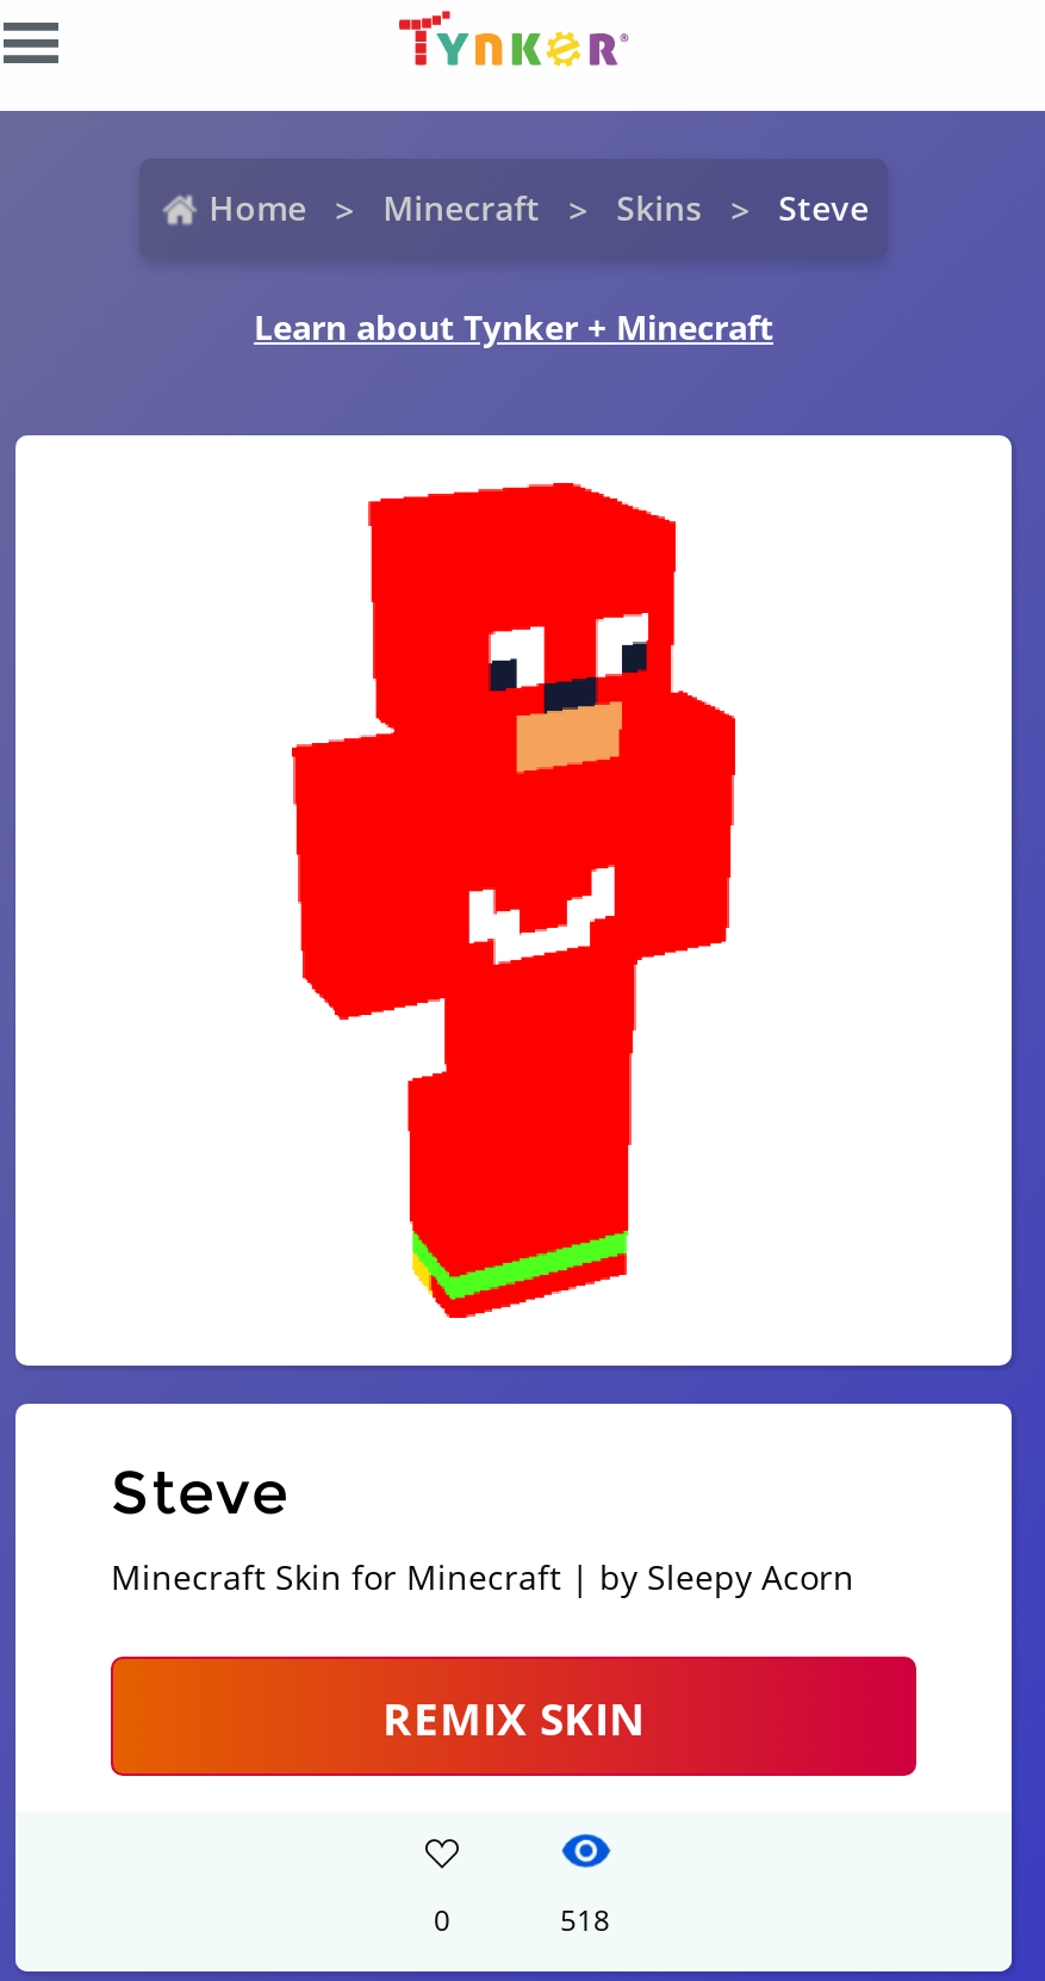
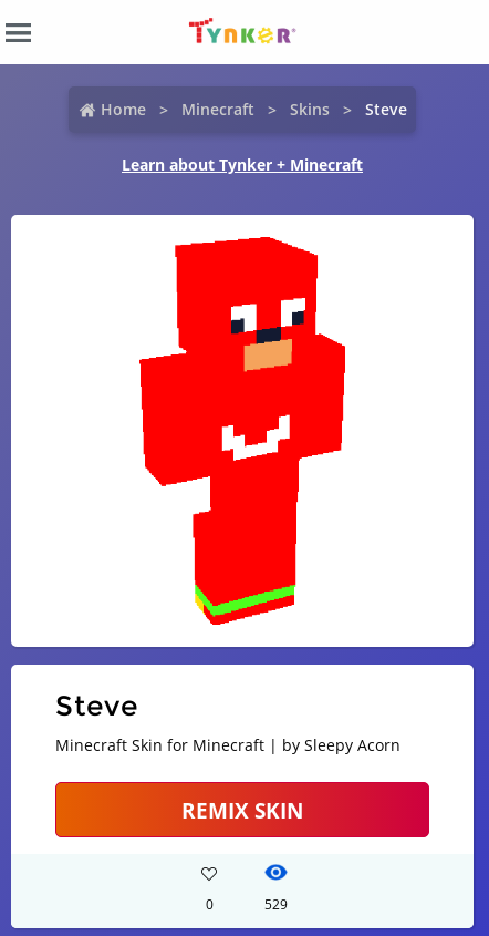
- 518
+ 529
